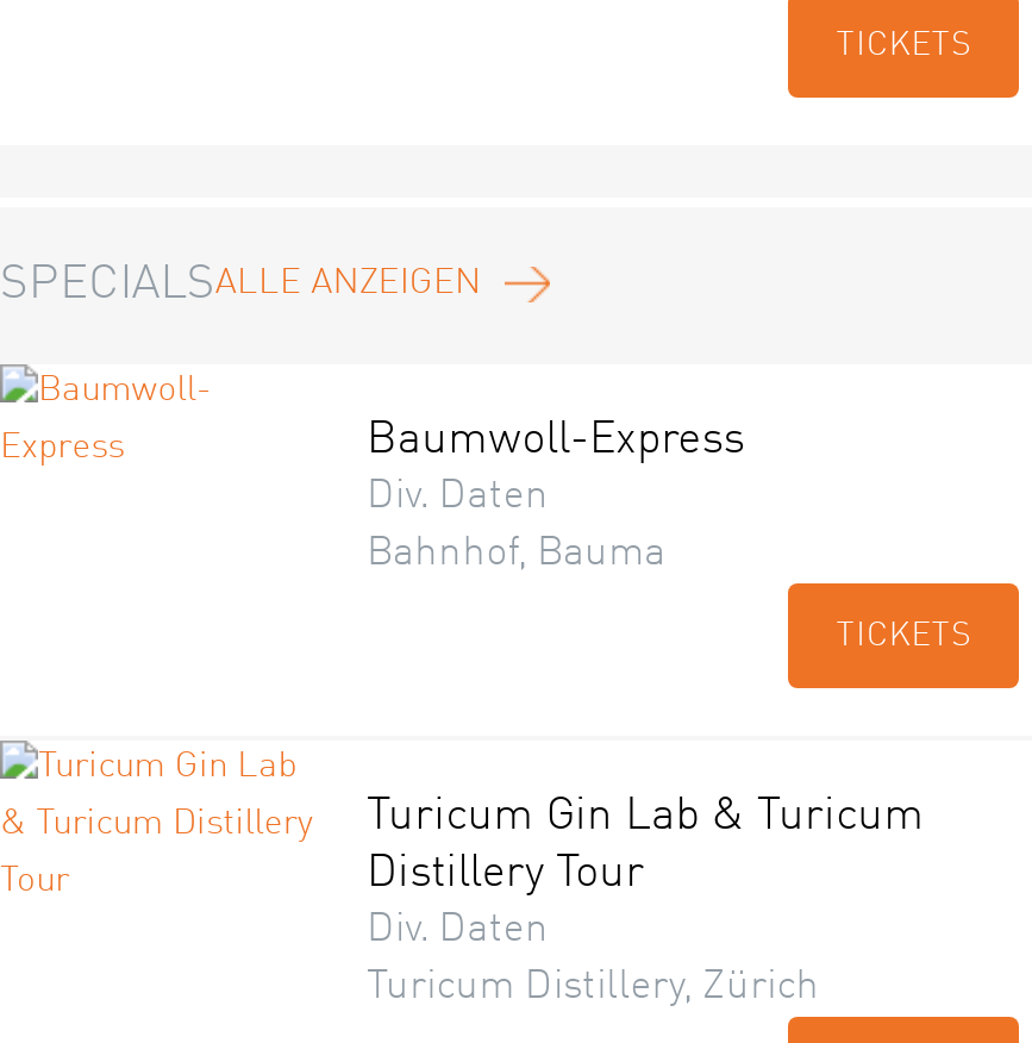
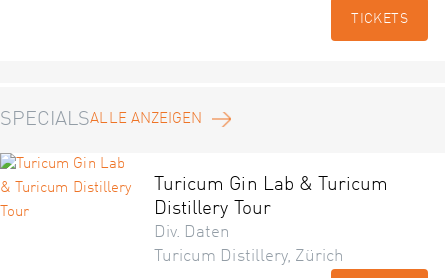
- Baumwoll-Express
- Div. Daten
- Bahnhof, Bauma
- TICKETS
